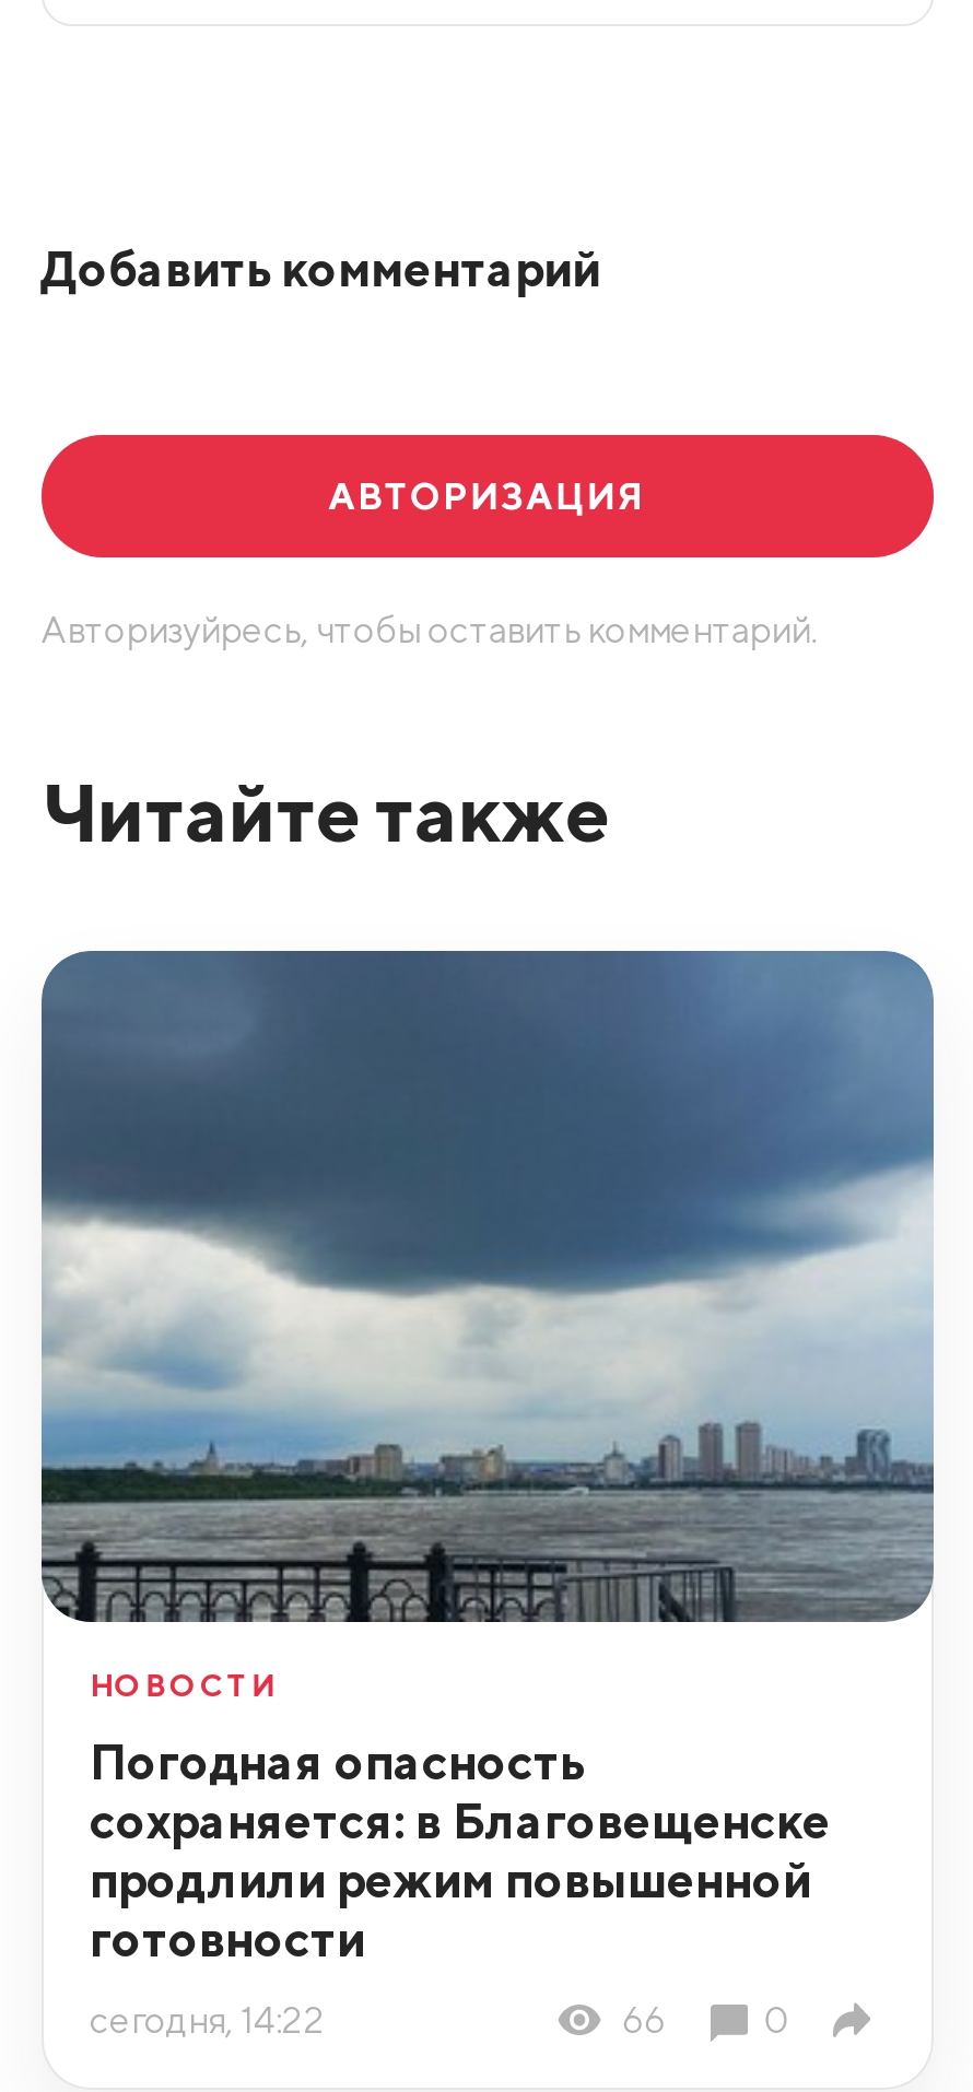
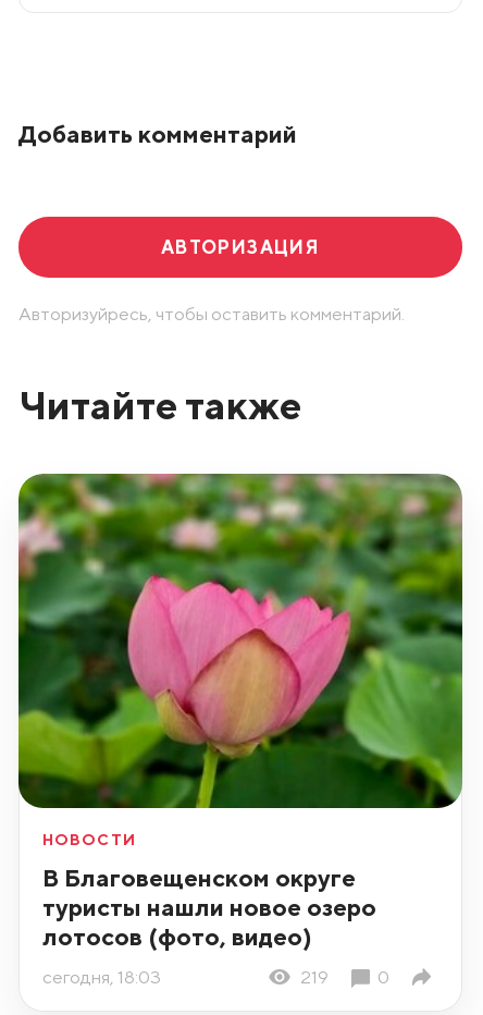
- [image]
+ [image]

- Погодная опасность
- сохраняется: в Благовещенске
- продлили режим повышенной
- готовности
+ В Благовещенском округе
+ туристы нашли новое озеро
+ лотосов (фото, видео)

- сегодня, 14:22
- 66
+ сегодня, 18:03
+ 219
